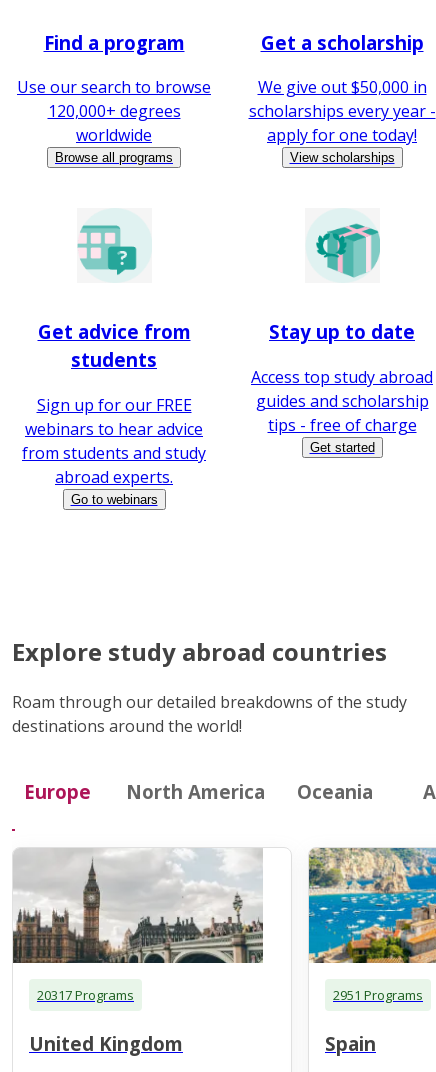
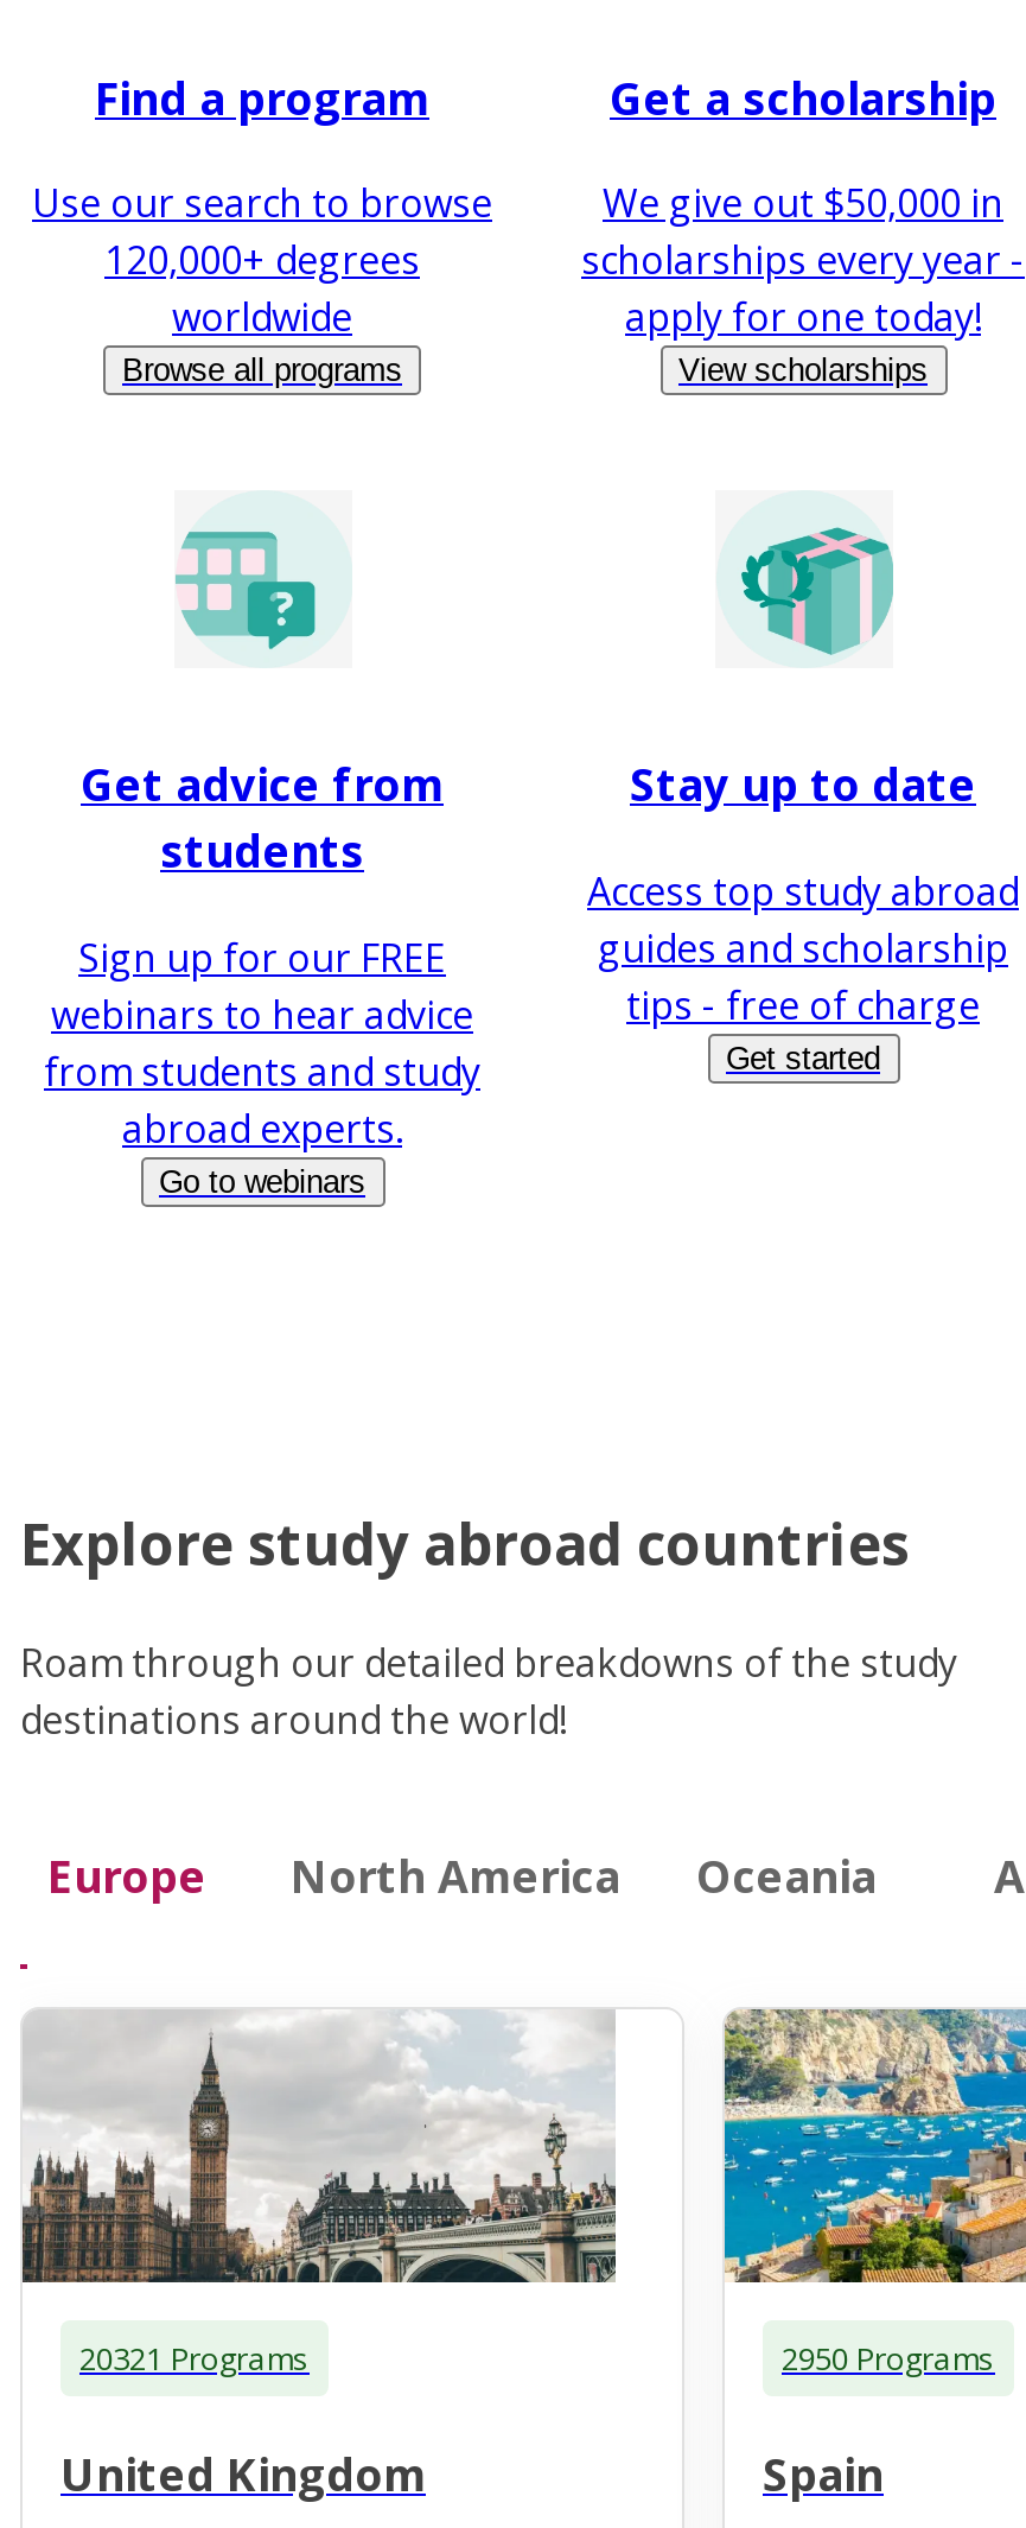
- 20317 Programs
+ 20321 Programs

- 2951 Programs
+ 2950 Programs
